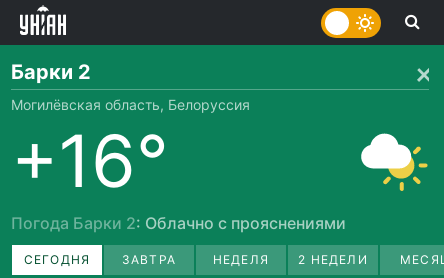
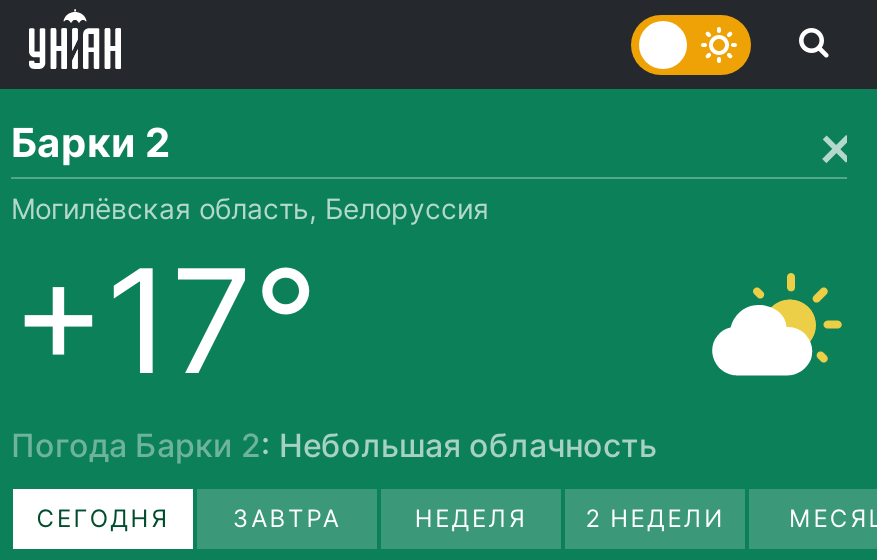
- [image]
- +16°
- Погода Барки 2: Облачно с прояснениями
+ [image]
+ +17°
+ Погода Барки 2: Небольшая облачность
